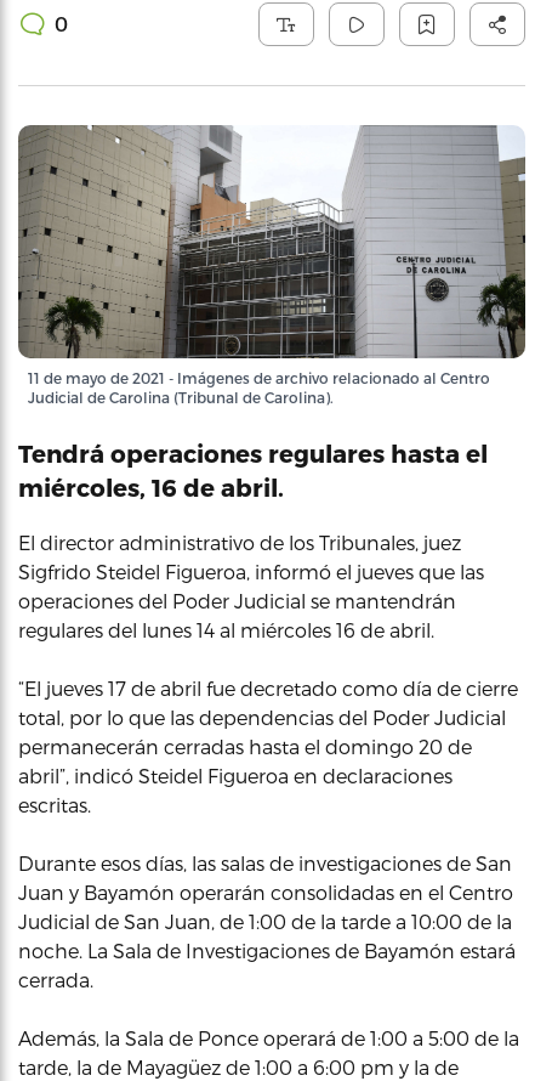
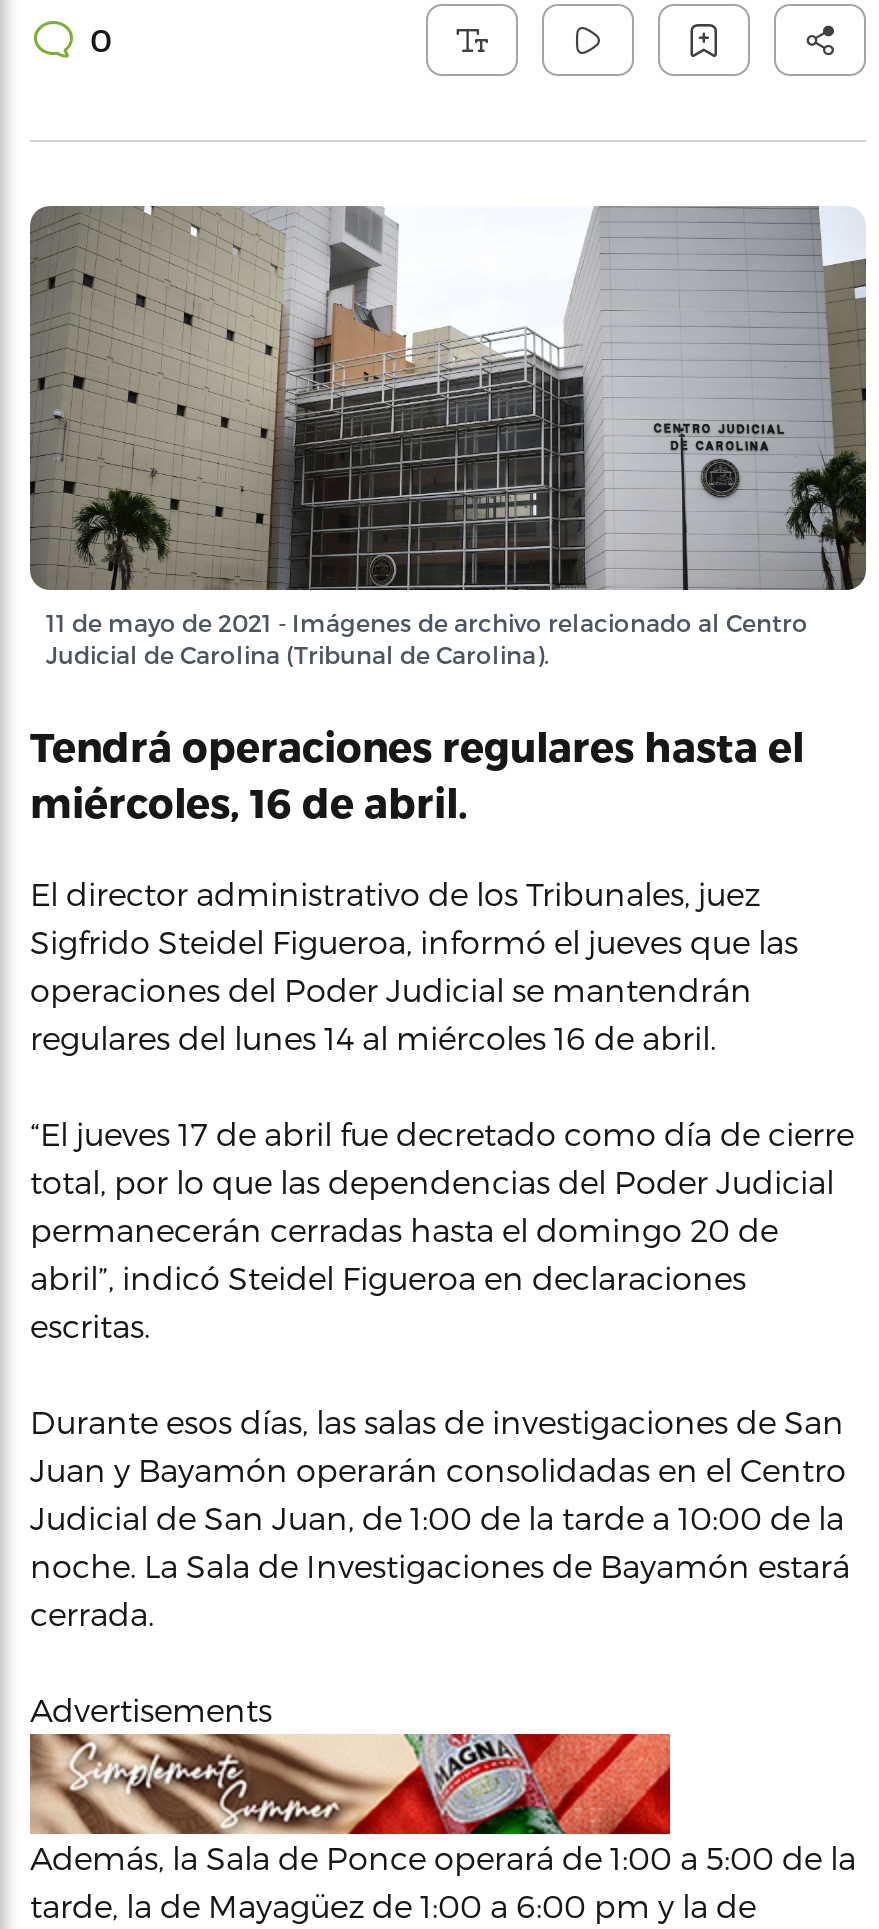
+ [image]

+ Advertisements
